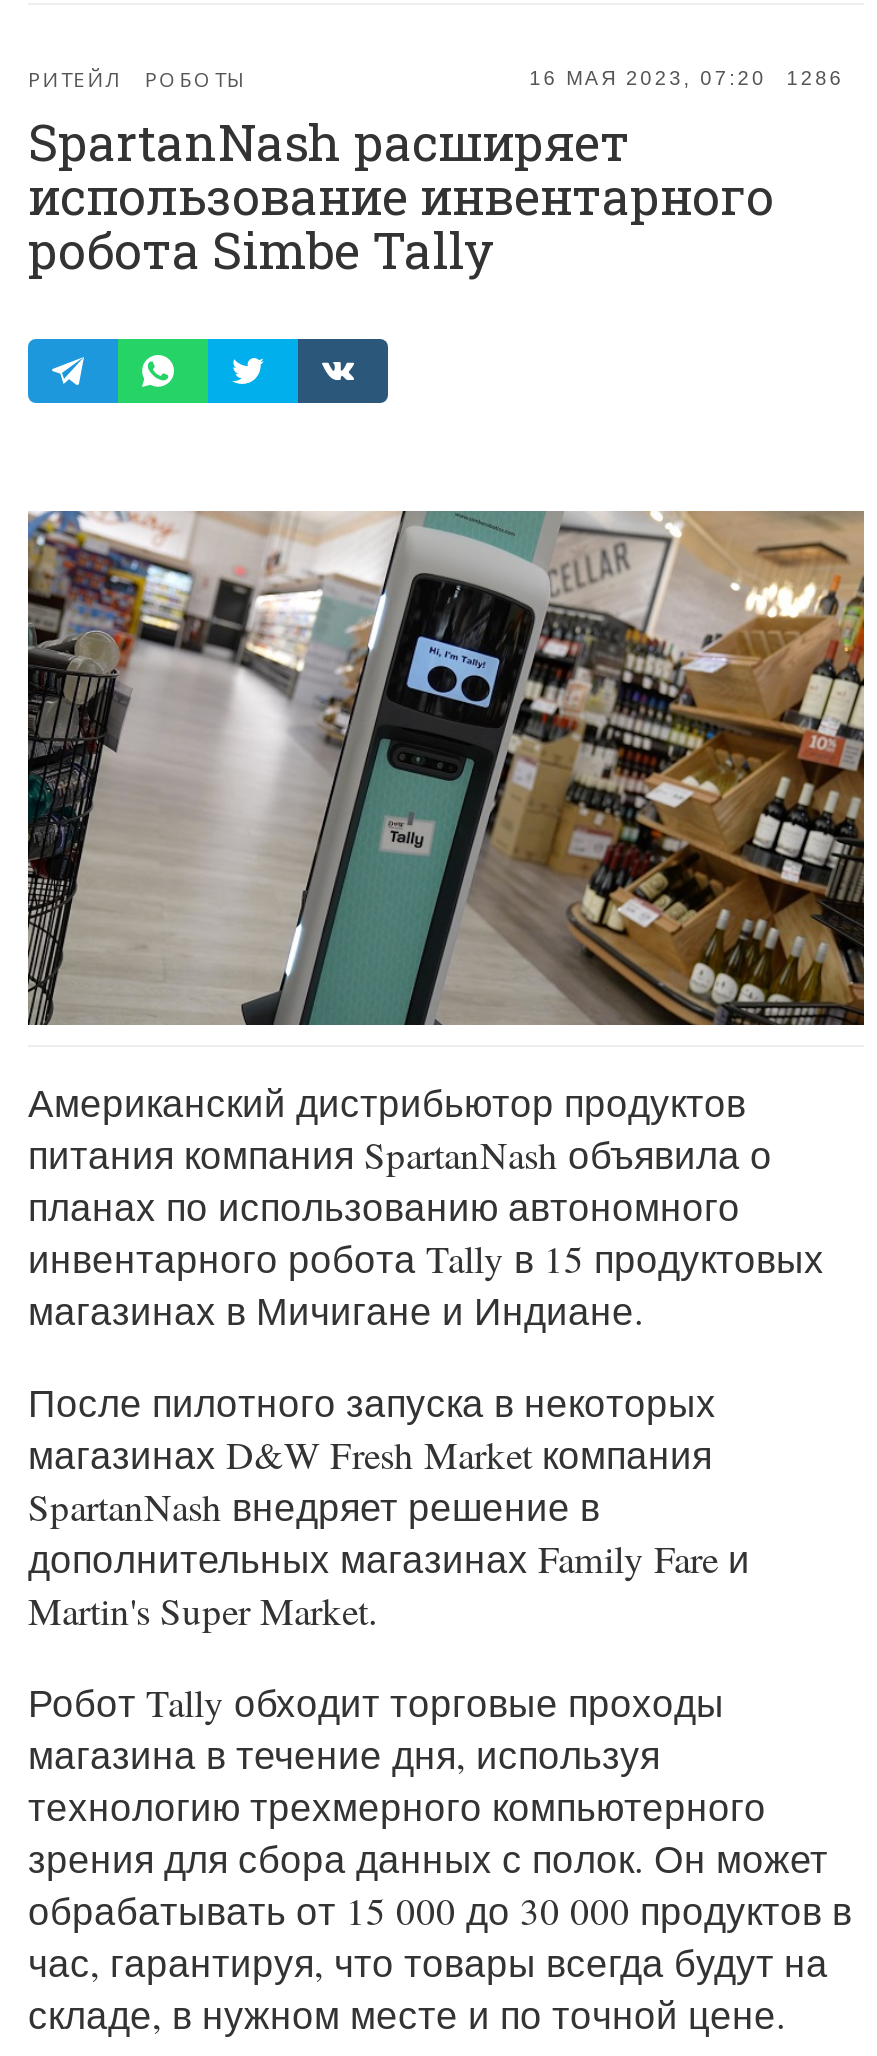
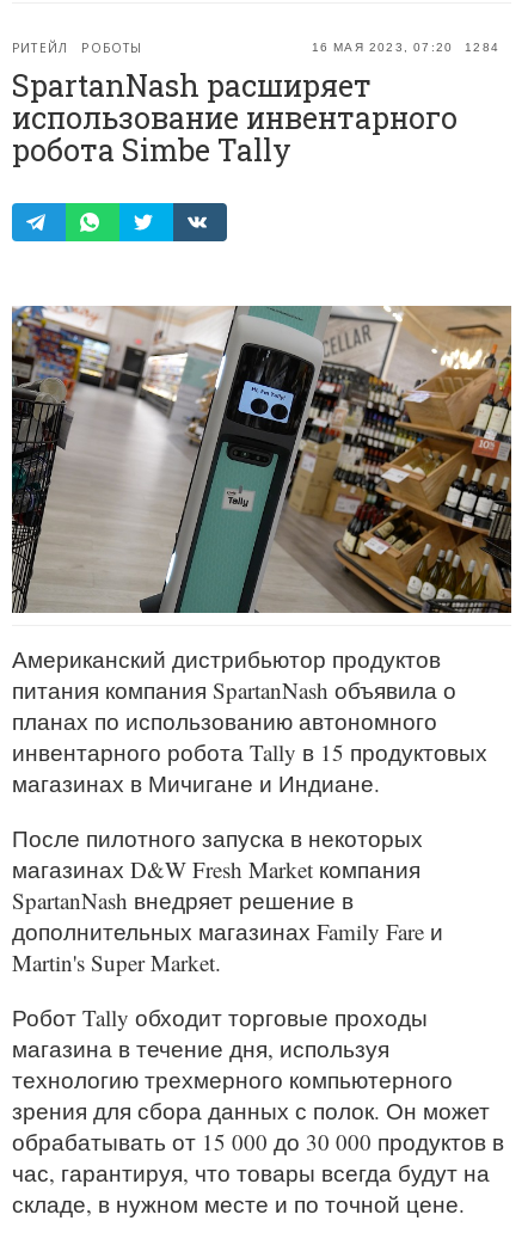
- 16 МАЯ 2023, 07:20 1286
+ 16 МАЯ 2023, 07:20 1284
